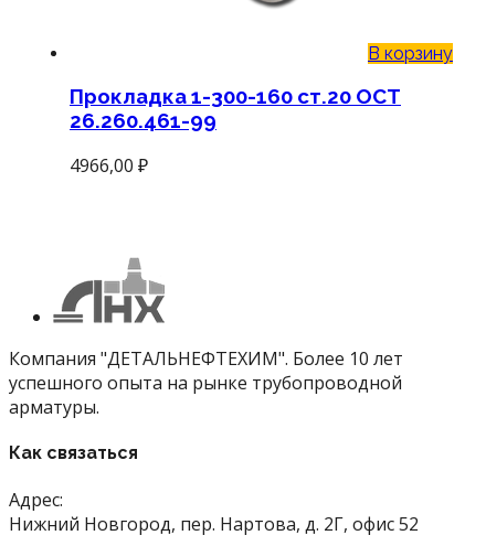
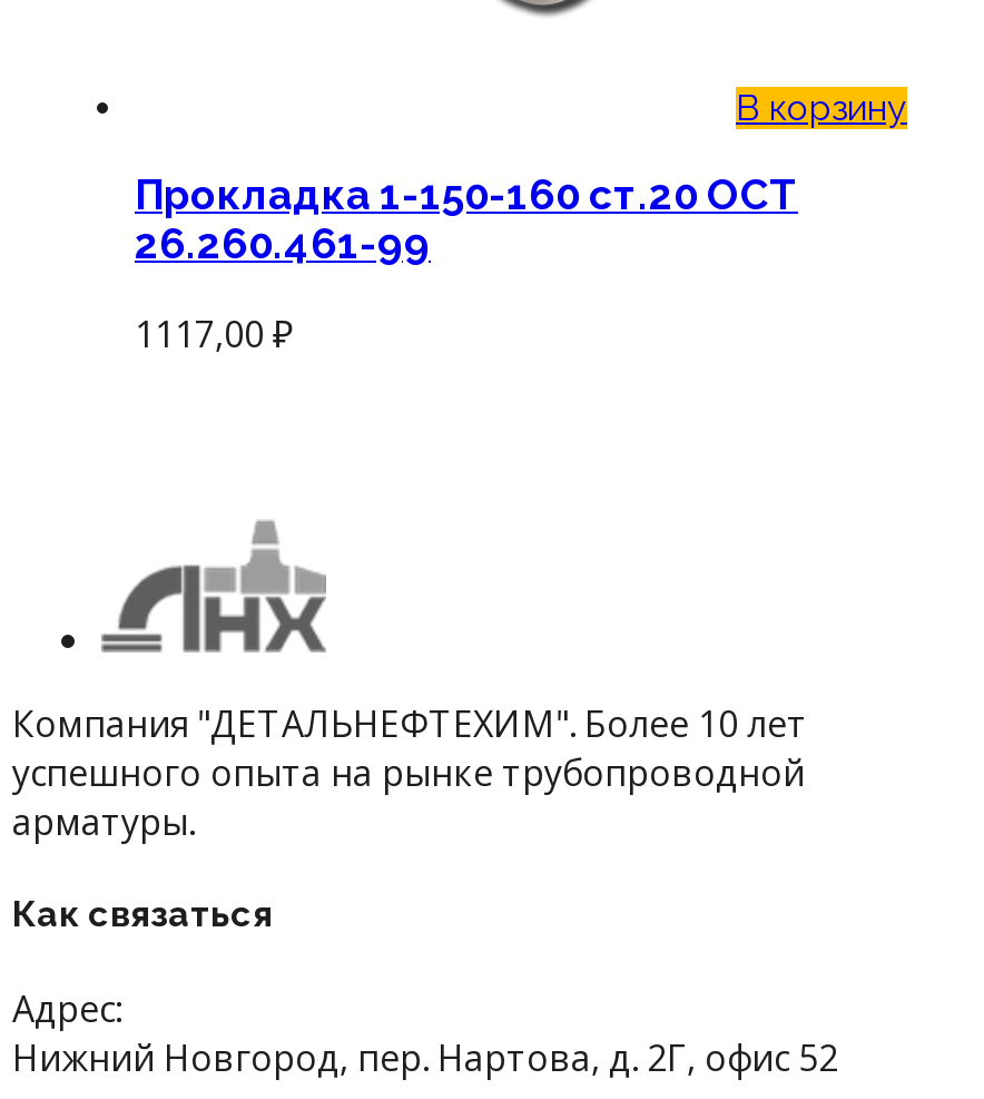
- Прокладка 1-300-160 ст.20 ОСТ
+ Прокладка 1-150-160 ст.20 ОСТ

- 4966,00 ₽
+ 1117,00 ₽
